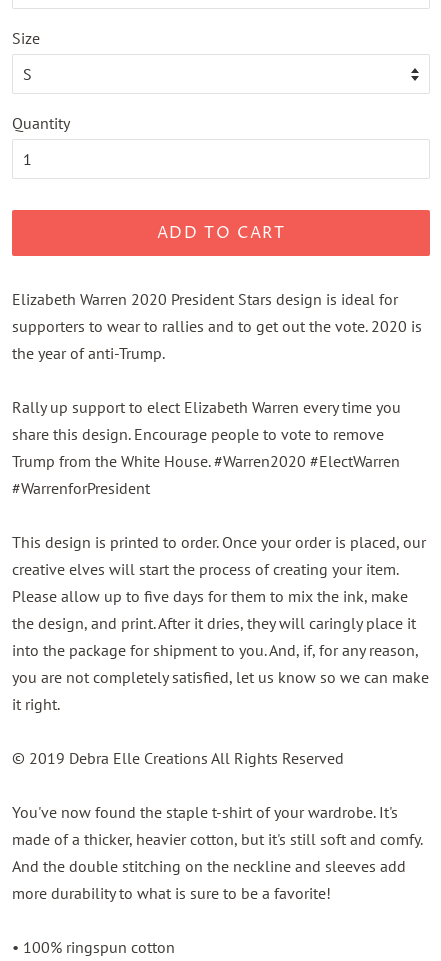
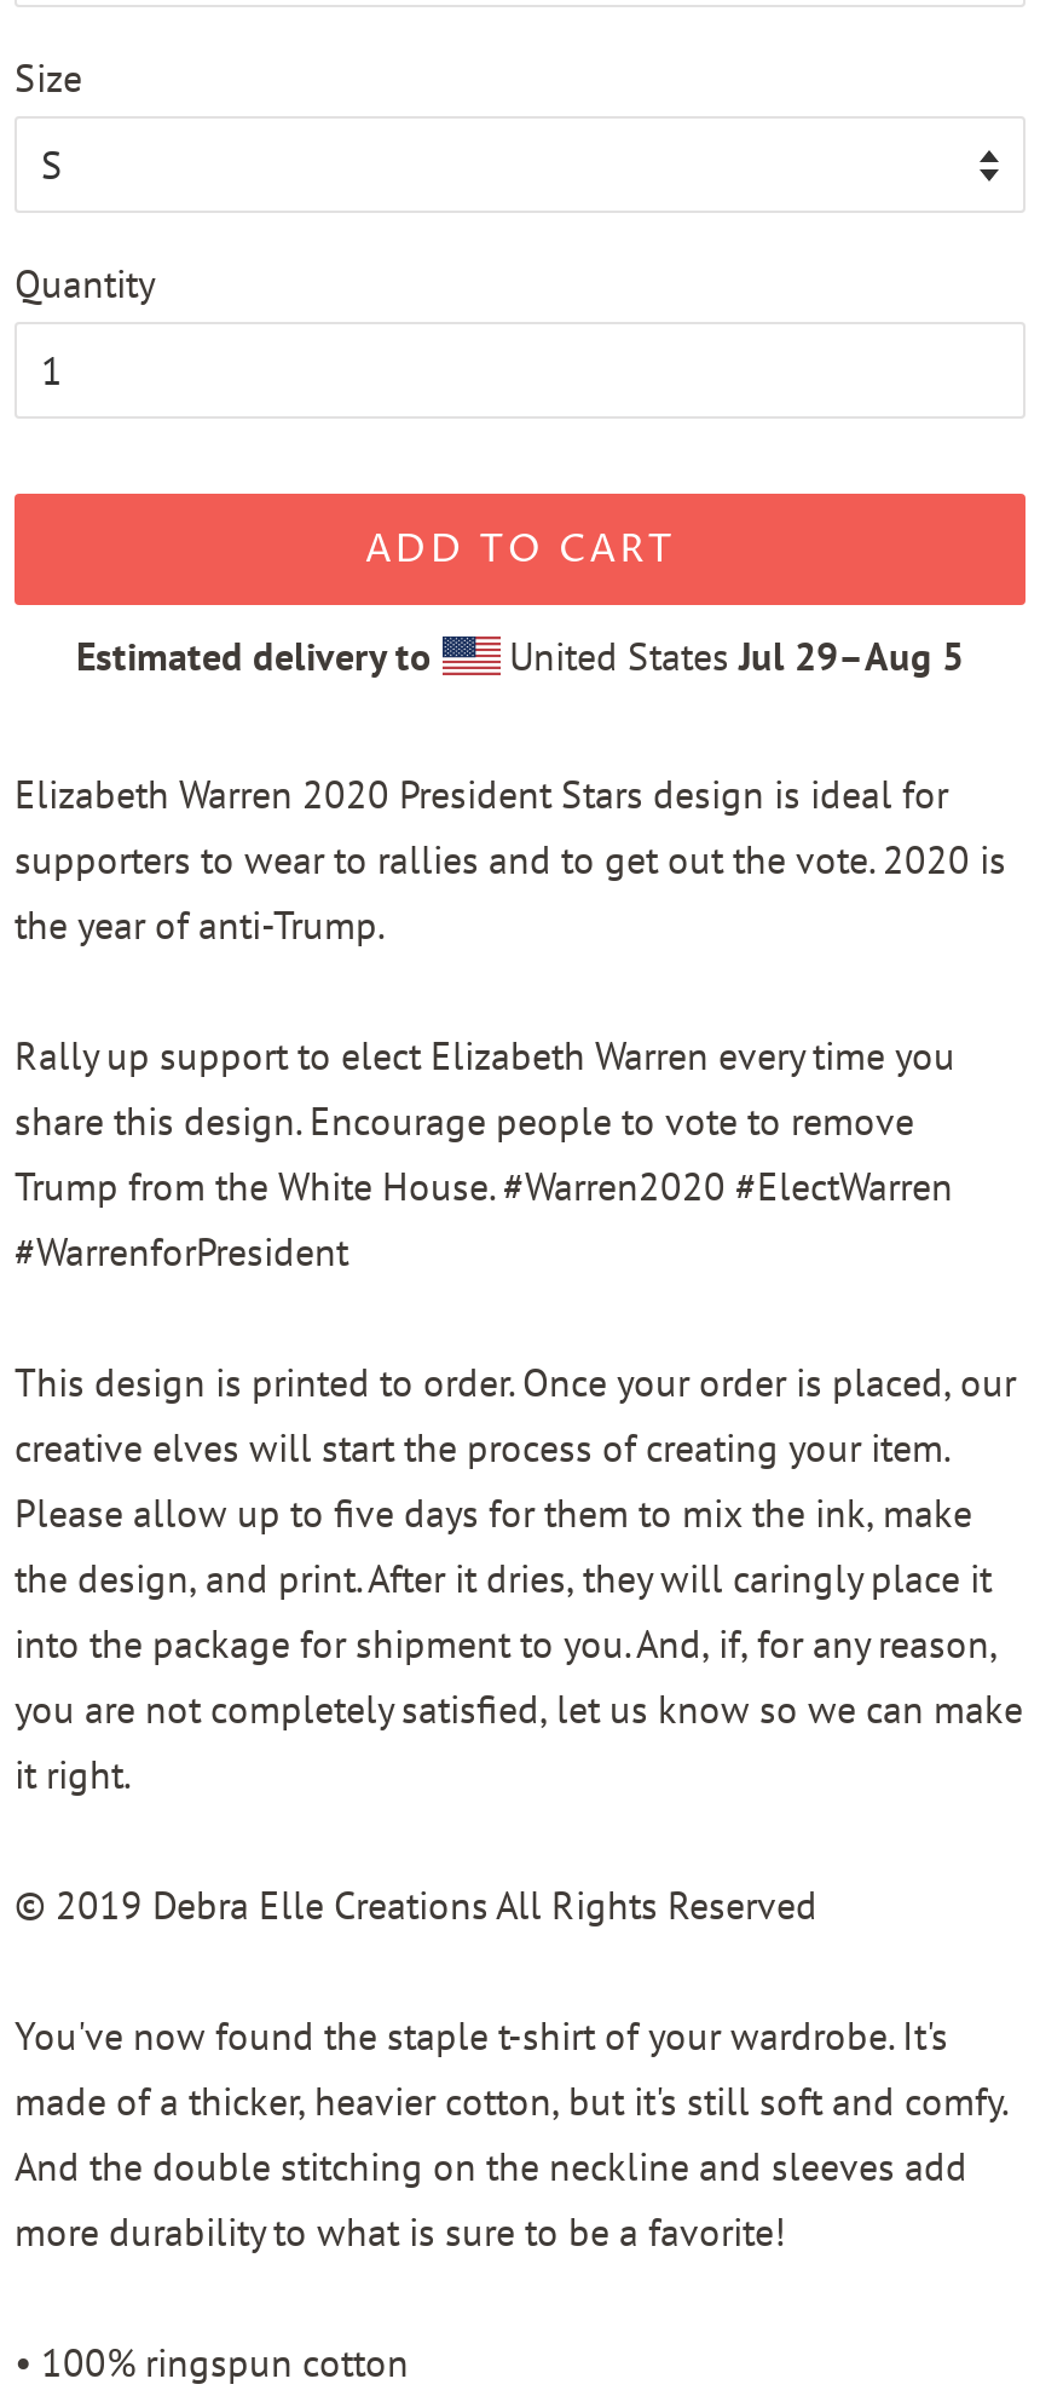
+ Estimated delivery to
+ United States Jul 29–Aug 5
